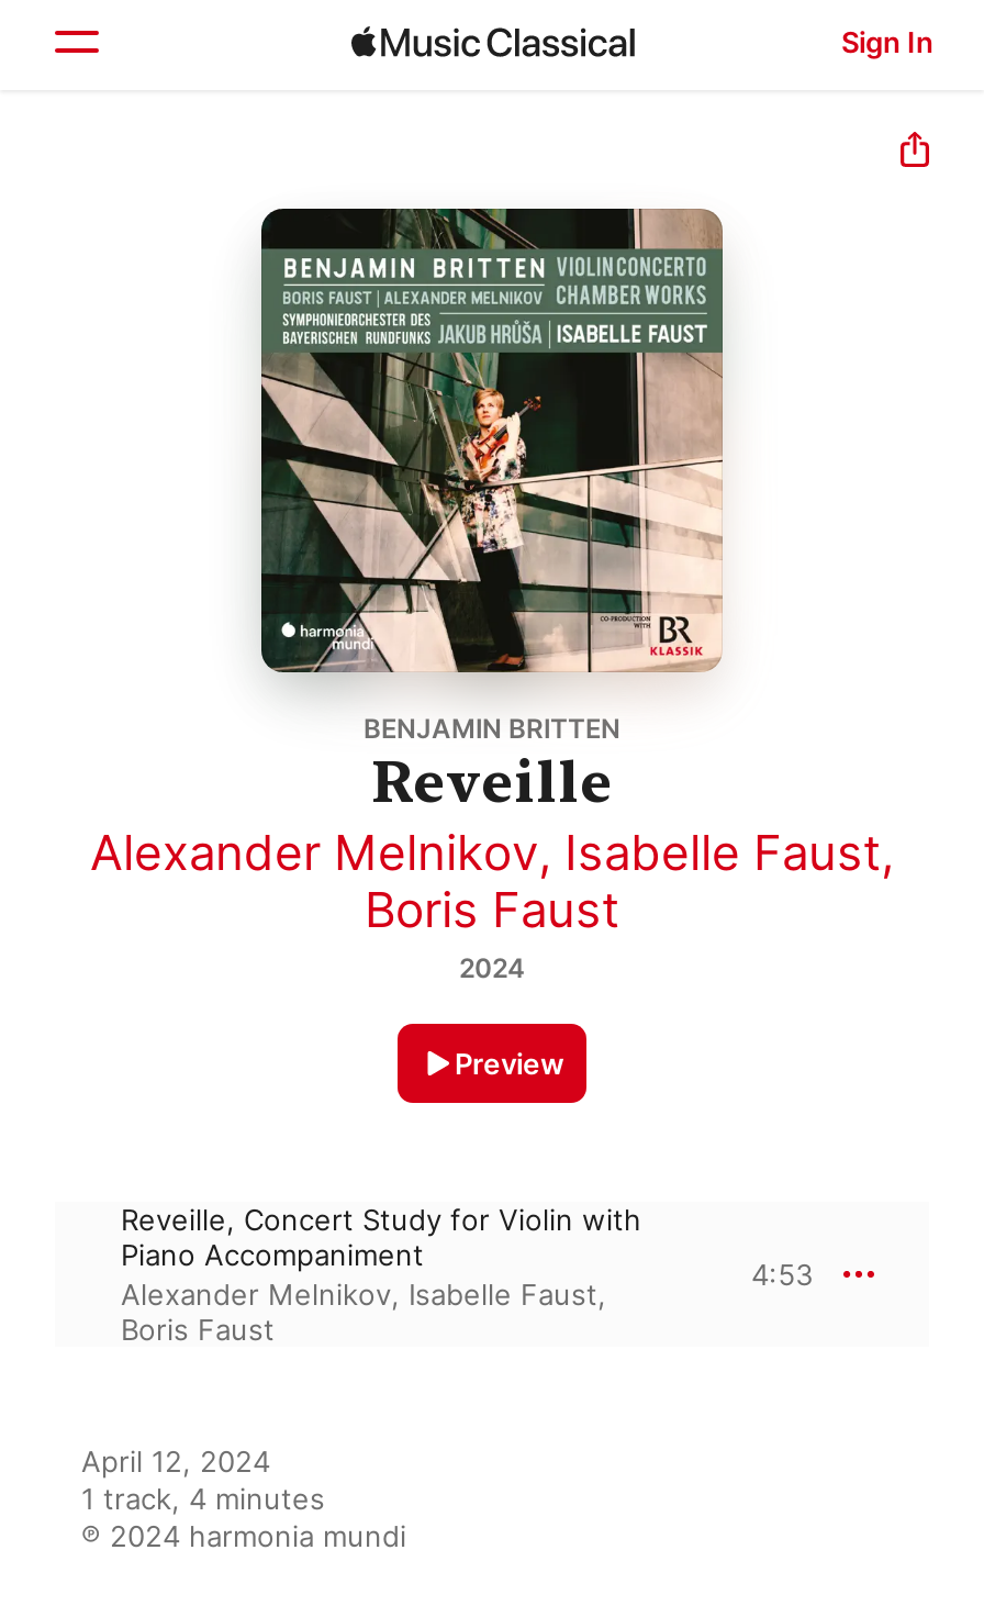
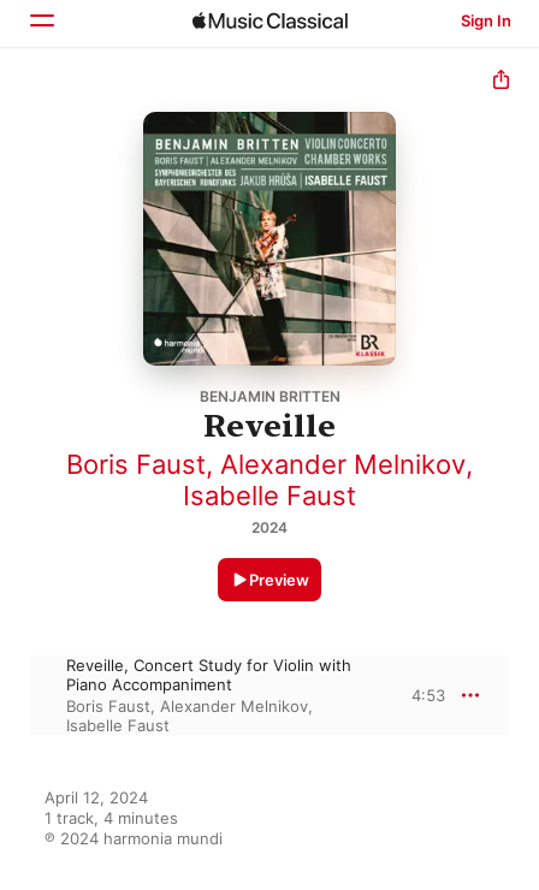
- Alexander Melnikov, Isabelle Faust,
- Boris Faust
+ Boris Faust, Alexander Melnikov,
+ Isabelle Faust

- Alexander Melnikov, Isabelle Faust,
- Boris Faust
+ Boris Faust, Alexander Melnikov,
+ Isabelle Faust
